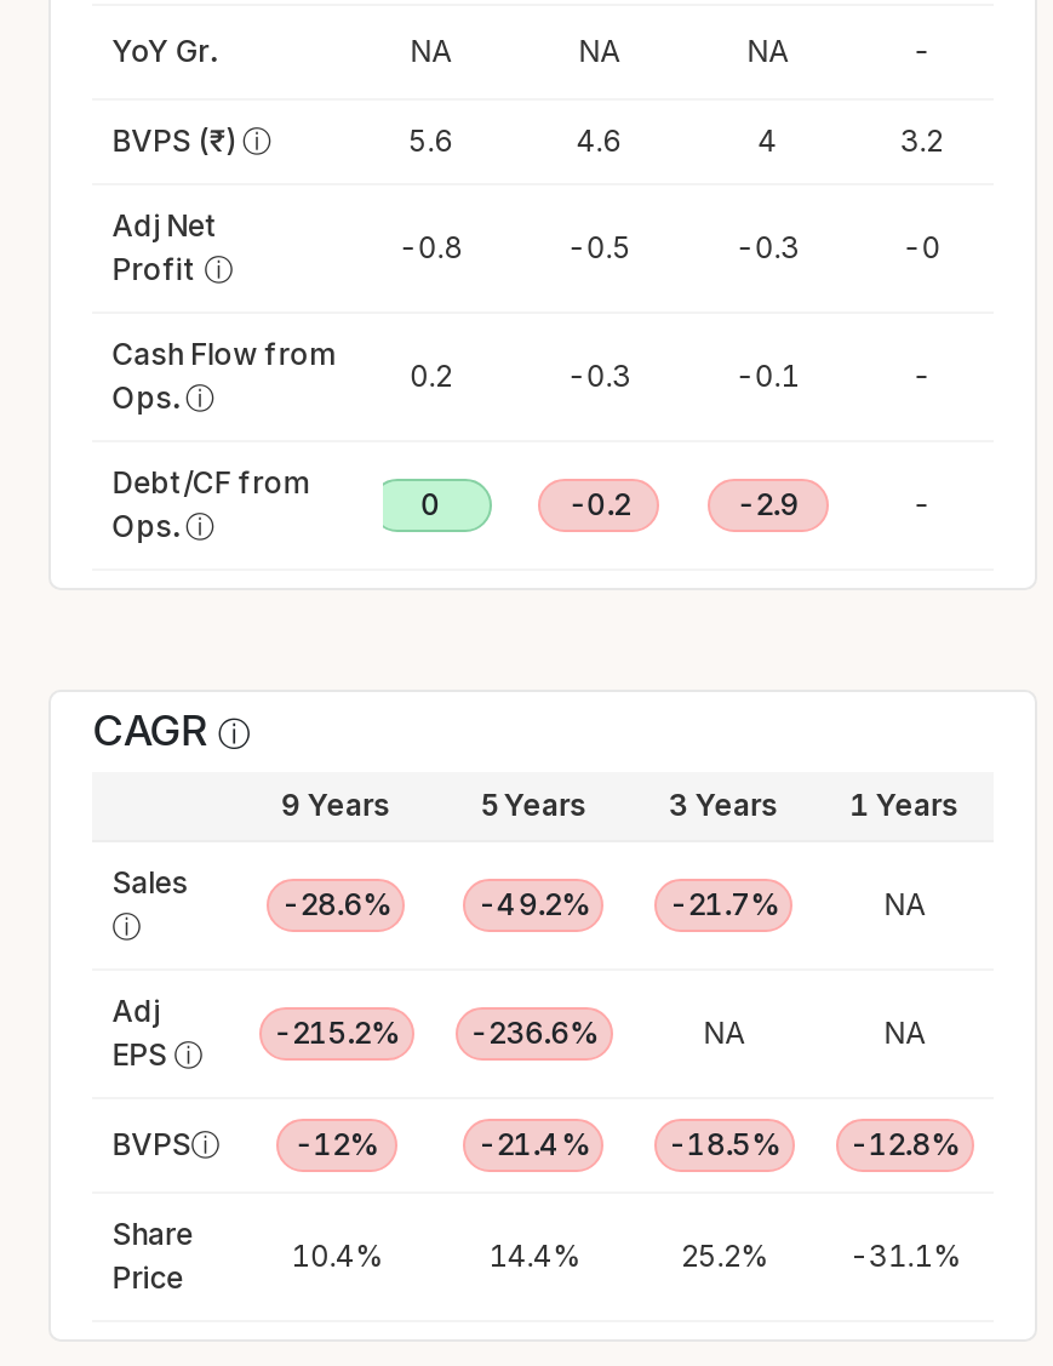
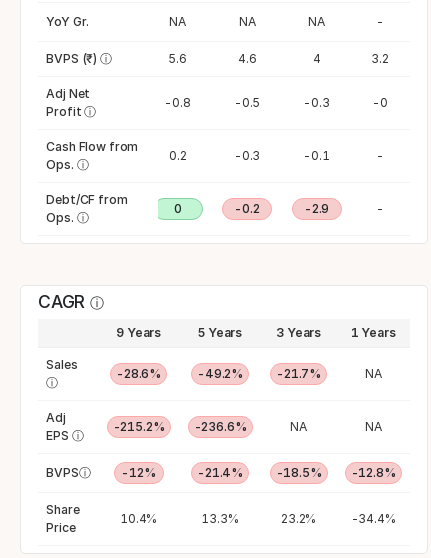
- 14.4%
+ 13.3%

- 25.2%
+ 23.2%

- -31.1%
+ -34.4%
